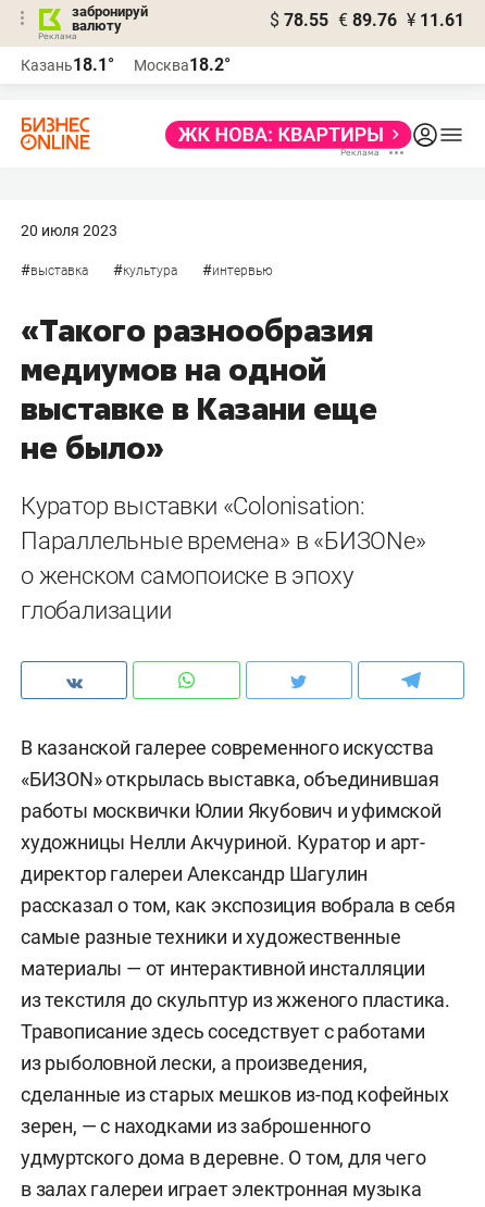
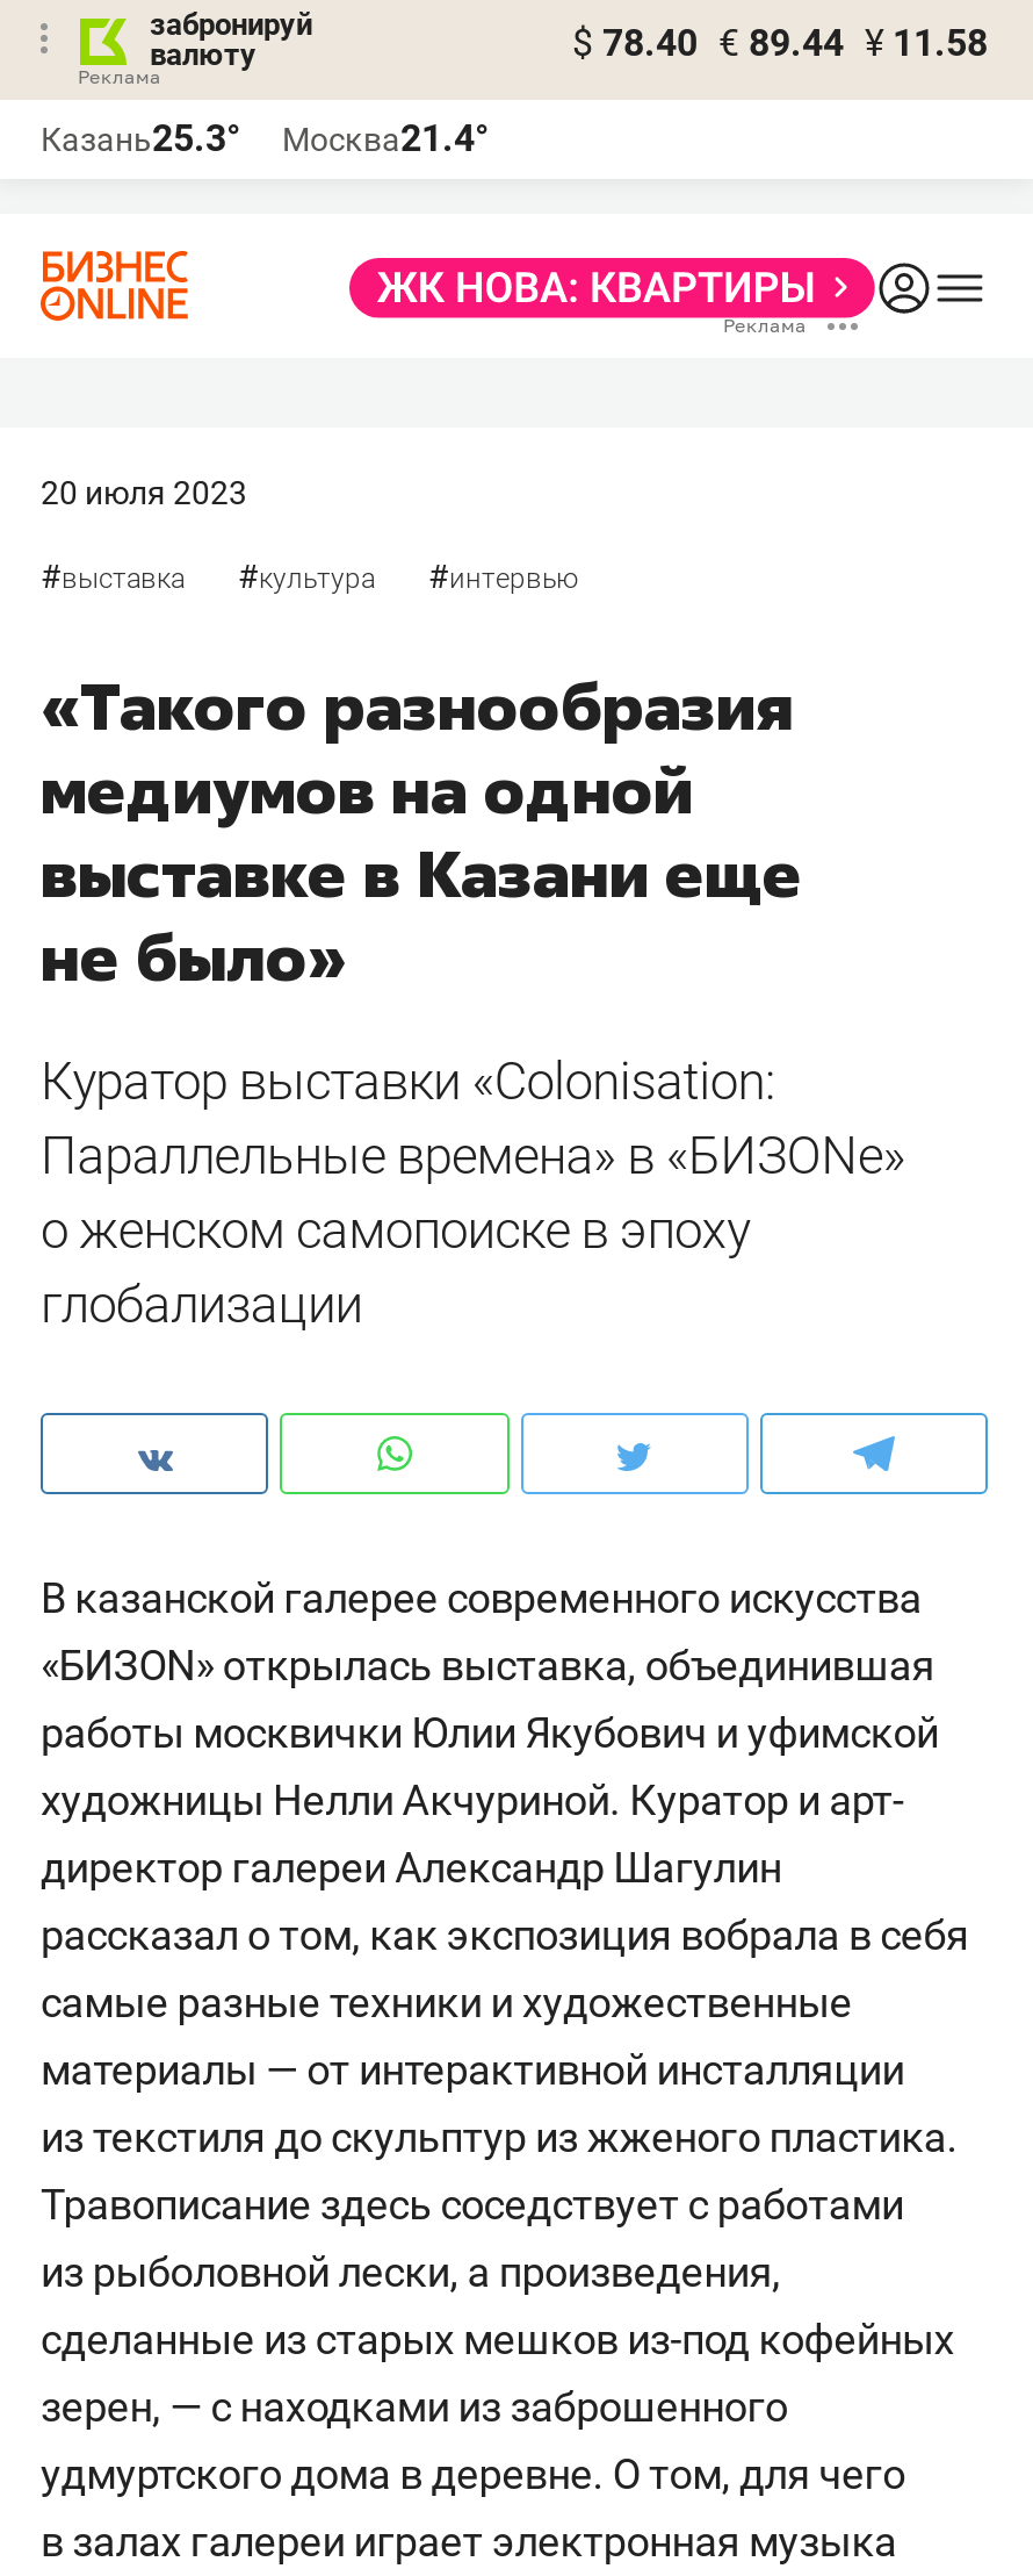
- $ 78.55 € 89.76 ¥ 11.61
+ $ 78.40 € 89.44 ¥ 11.58

- Казань18.1°
+ Казань25.3°

- Москва18.2°
+ Москва21.4°
